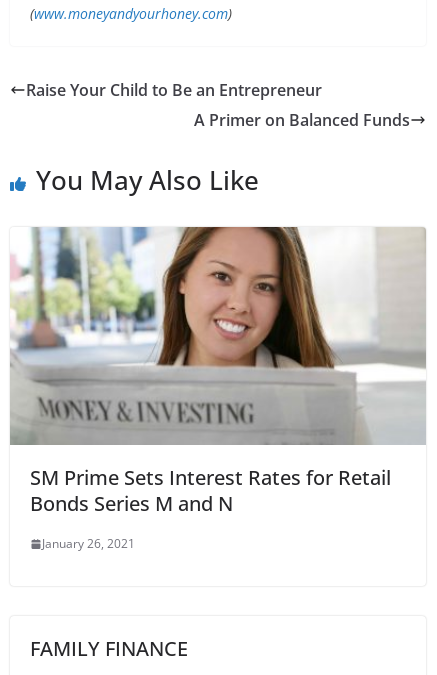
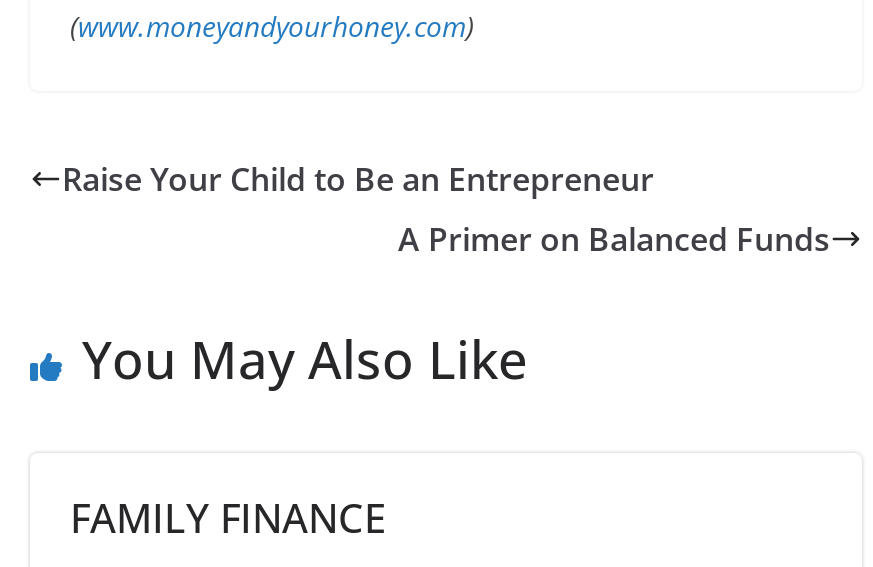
- [image]
- SM Prime Sets Interest Rates for Retail
- Bonds Series M and N
- January 26, 2021
